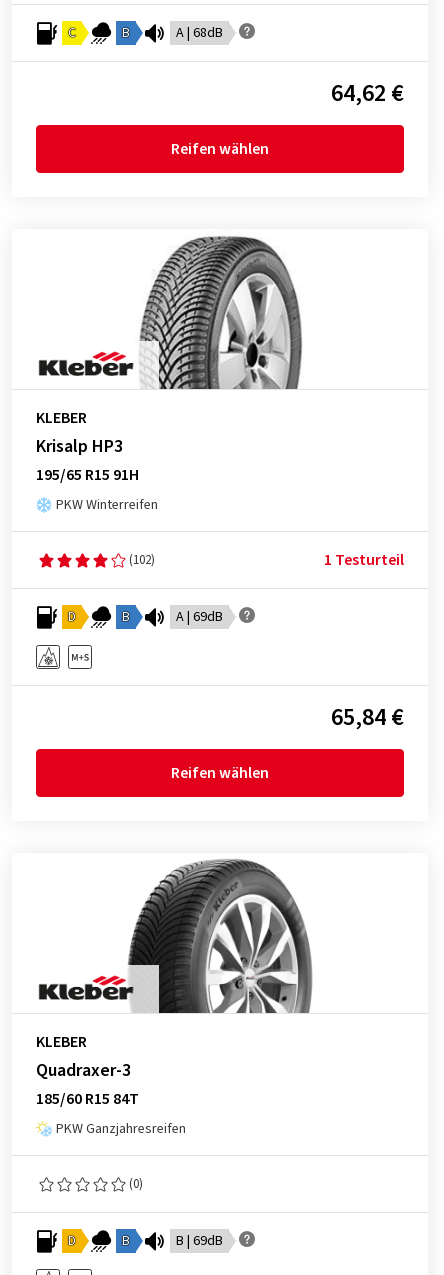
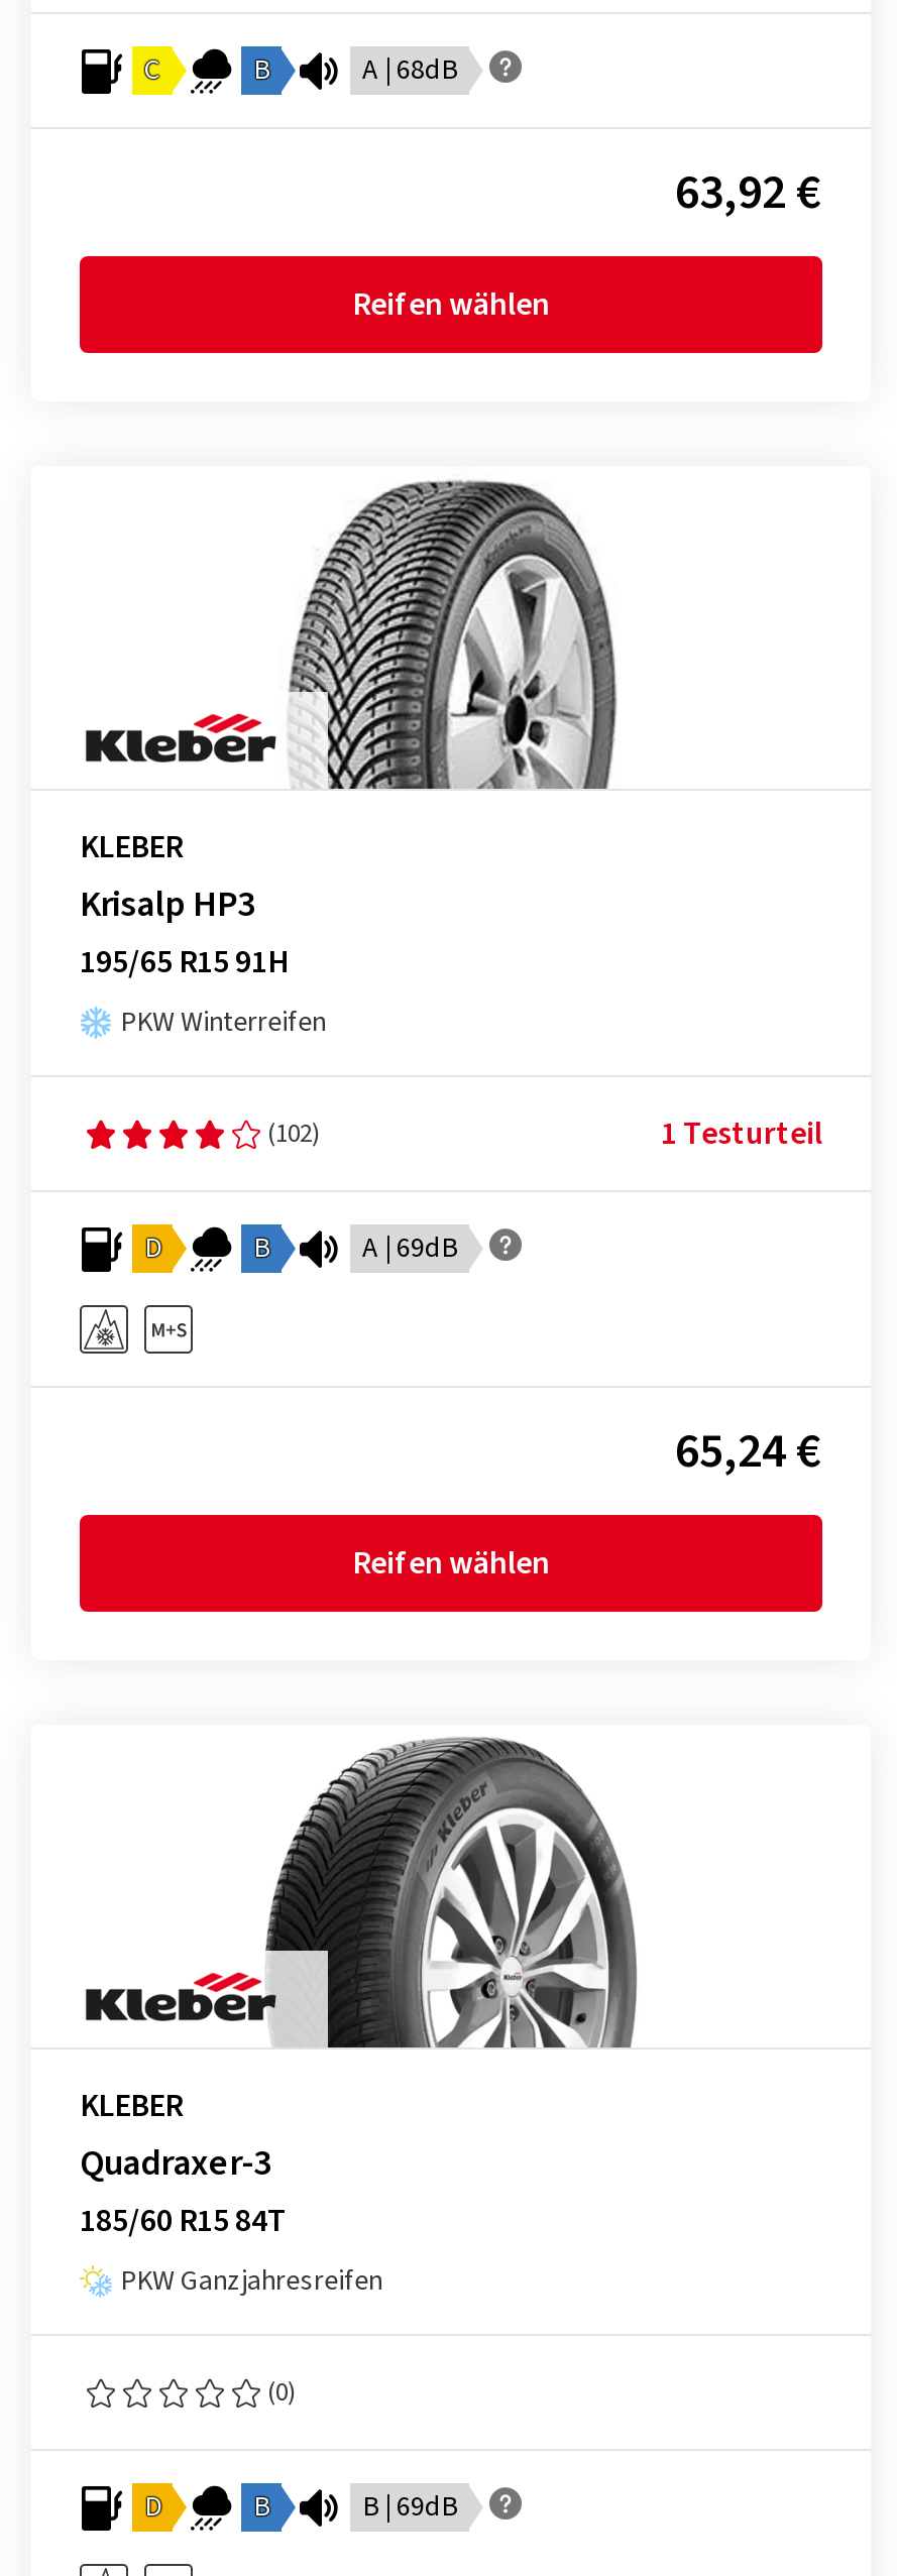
- 64,62 €
+ 63,92 €

- 65,84 €
+ 65,24 €
